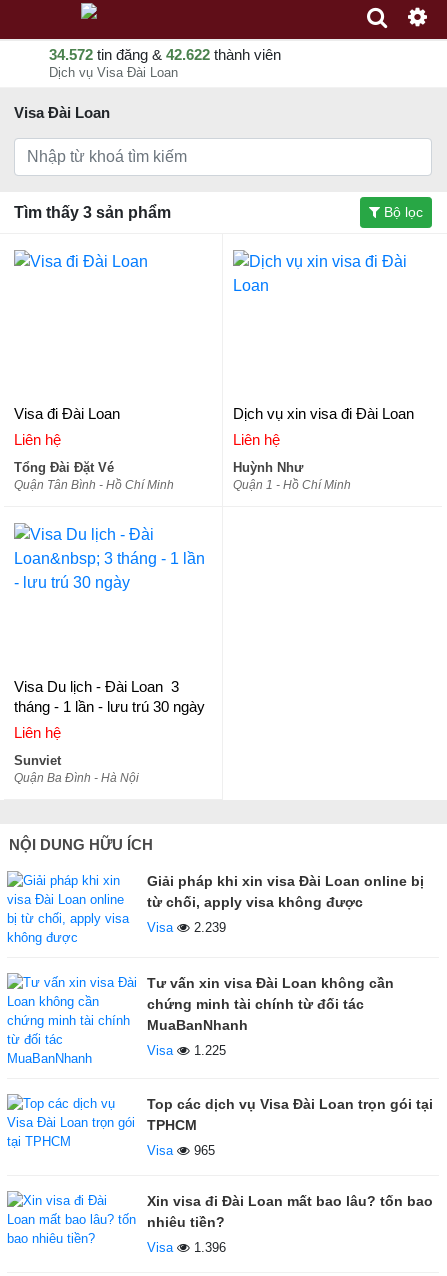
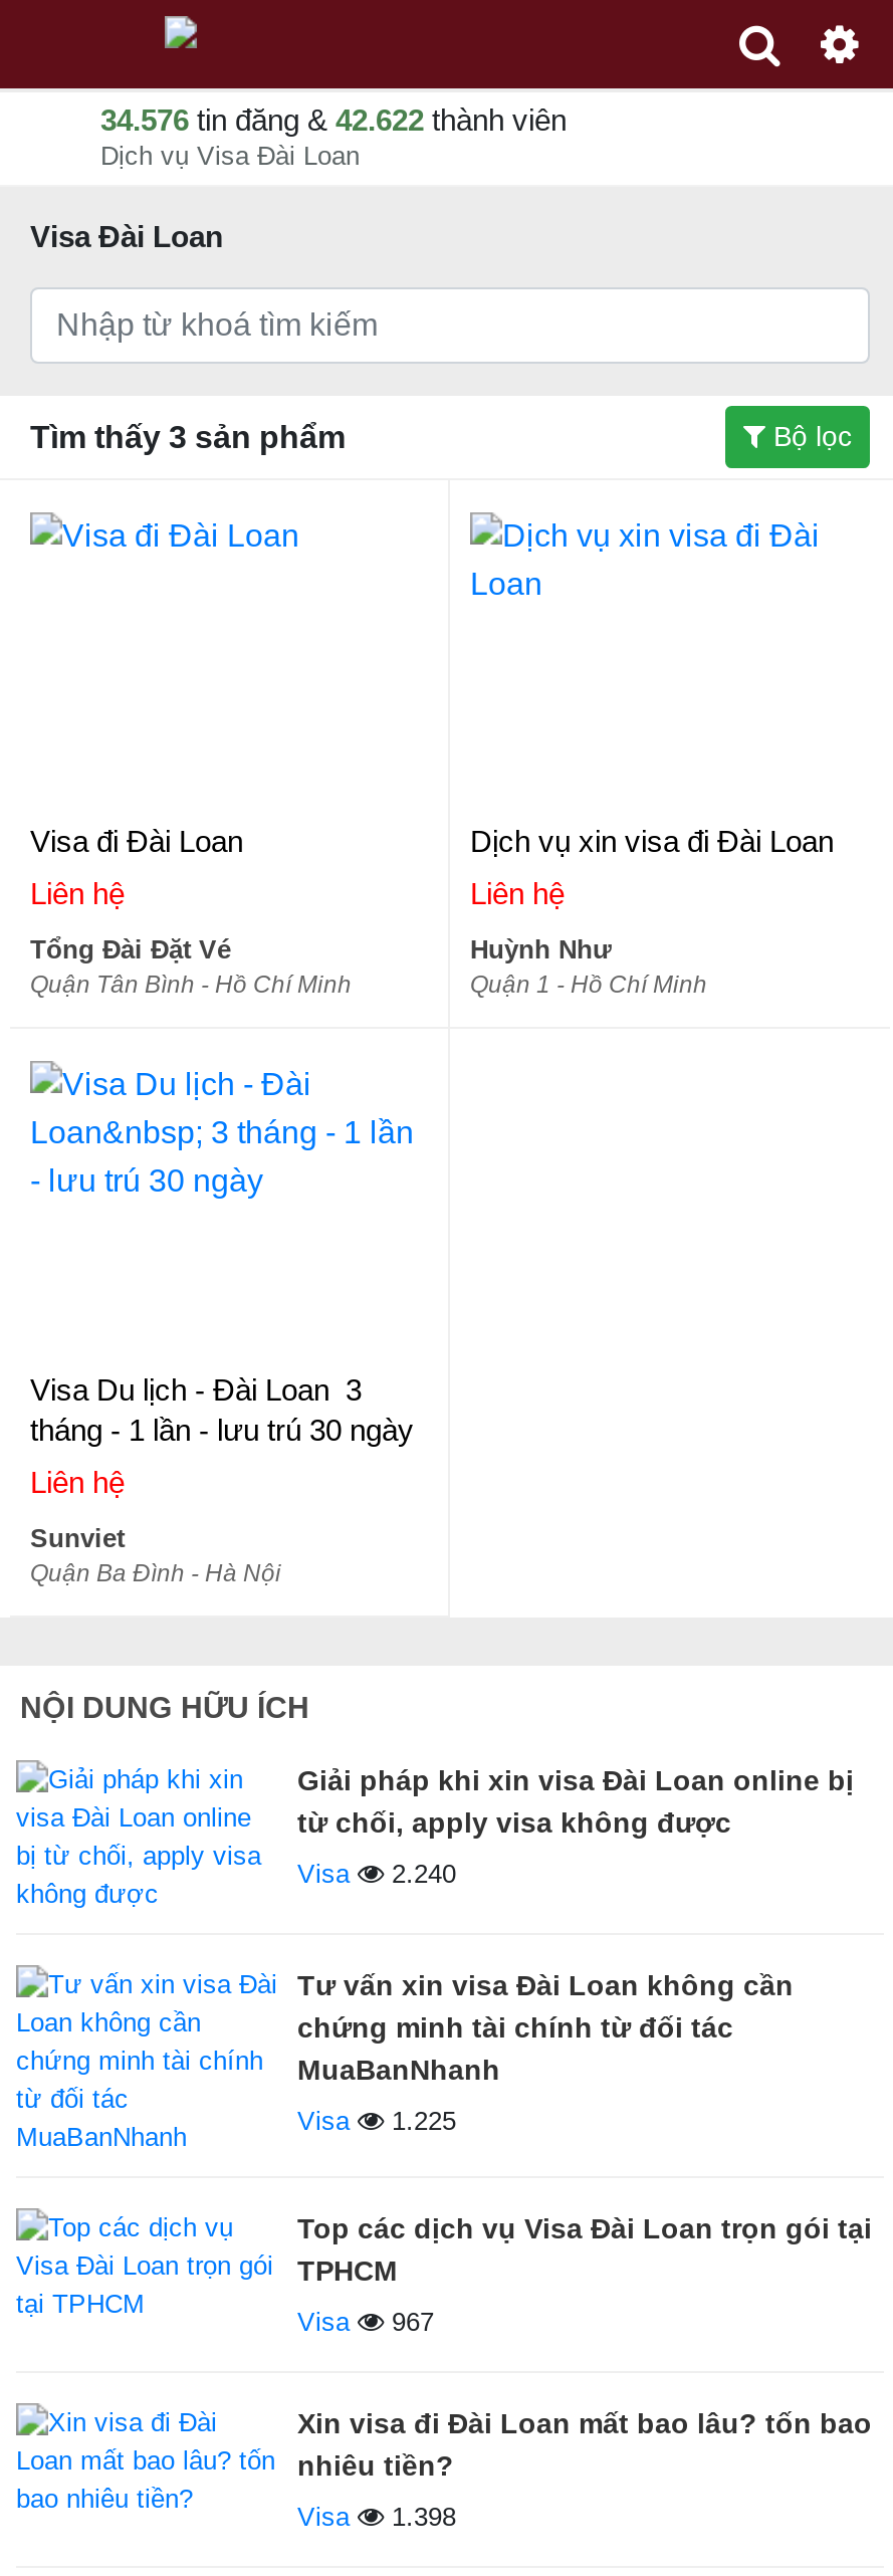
- 34.572 tin đăng & 42.622 thành viên
+ 34.576 tin đăng & 42.622 thành viên

- Visa 2.239
+ Visa 2.240

- Visa 965
+ Visa 967

- Visa 1.396
+ Visa 1.398
